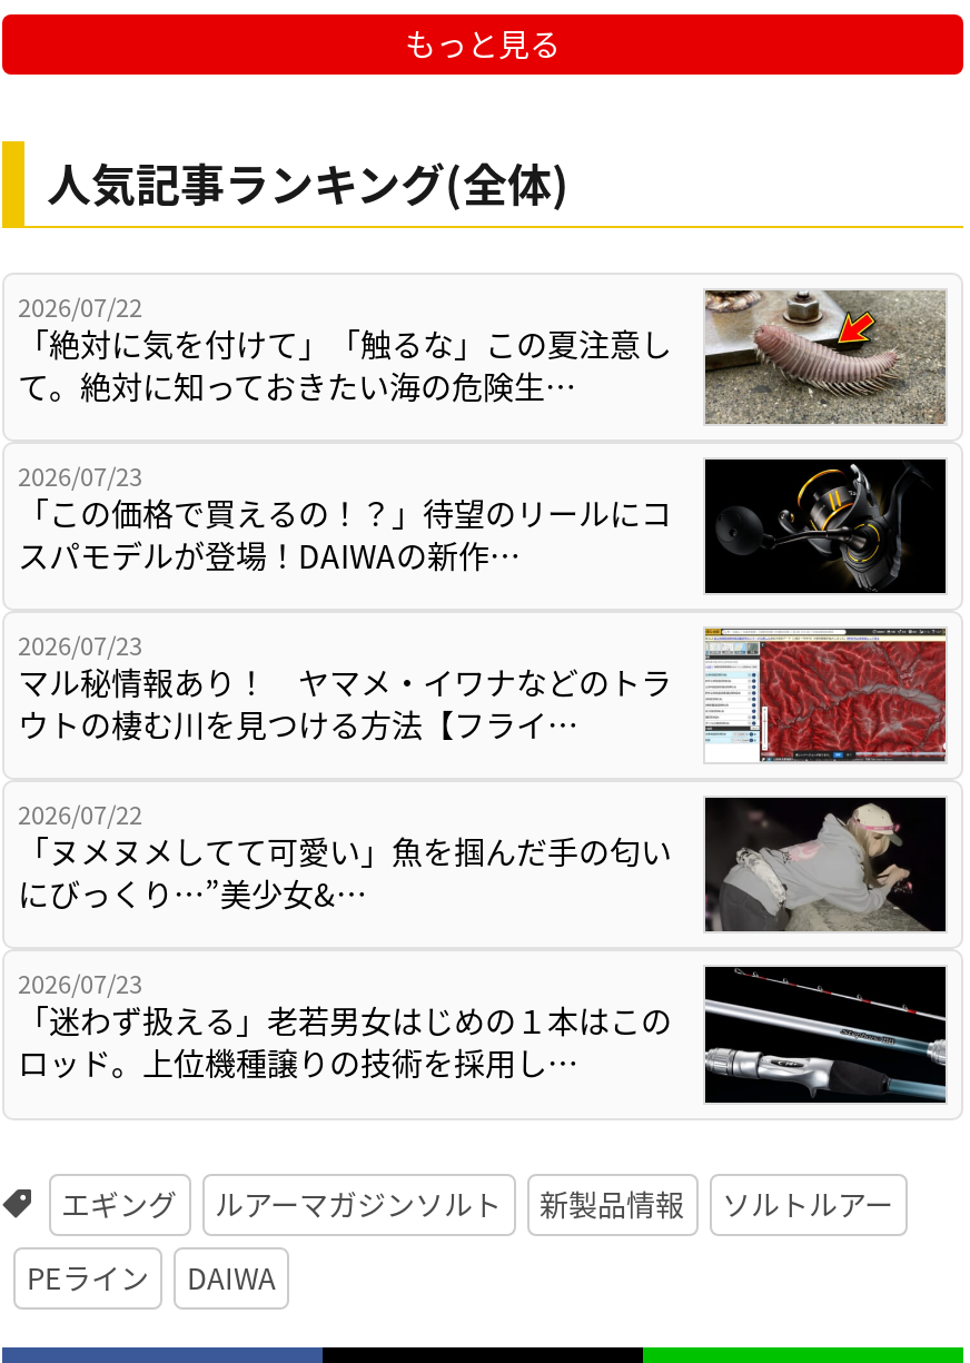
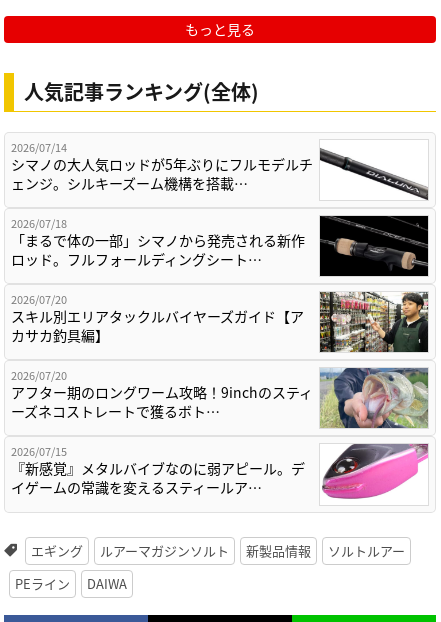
- [image]
- 2026/07/22
- 「絶対に気を付けて」「触るな」この夏注意し
- て。絶対に知っておきたい海の危険生…
+ [image]
+ 2026/07/14
+ シマノの大人気ロッドが5年ぶりにフルモデルチ
+ ェンジ。シルキーズーム機構を搭載…

- [image]
- 2026/07/23
- 「この価格で買えるの！？」待望のリールにコ
- スパモデルが登場！DAIWAの新作…
+ [image]
+ 2026/07/18
+ 「まるで体の一部」シマノから発売される新作
+ ロッド。フルフォールディングシート…

- [image]
- 2026/07/23
- マル秘情報あり！ ヤマメ・イワナなどのトラ
- ウトの棲む川を見つける方法【フライ…
+ [image]
+ 2026/07/20
+ スキル別エリアタックルバイヤーズガイド【ア
+ カサカ釣具編】

- [image]
- 2026/07/22
- 「ヌメヌメしてて可愛い」魚を掴んだ手の匂い
- にびっくり…”美少女&…
+ [image]
+ 2026/07/20
+ アフター期のロングワーム攻略！9inchのスティ
+ ーズネコストレートで獲るボト…

- [image]
- 2026/07/23
- 「迷わず扱える」老若男女はじめの１本はこの
- ロッド。上位機種譲りの技術を採用し…
+ [image]
+ 2026/07/15
+ 『新感覚』メタルバイブなのに弱アピール。デ
+ イゲームの常識を変えるスティールア…
